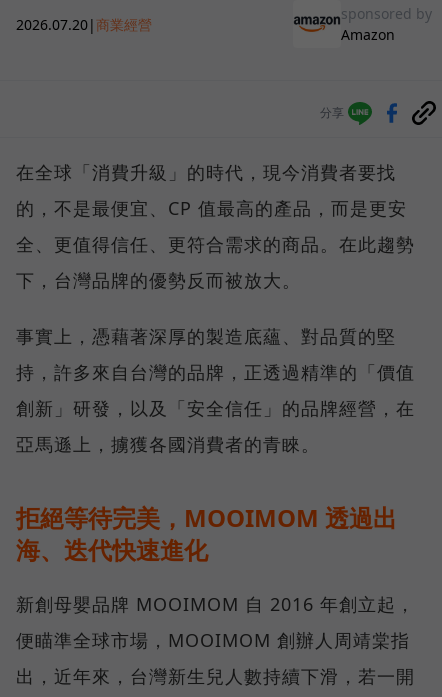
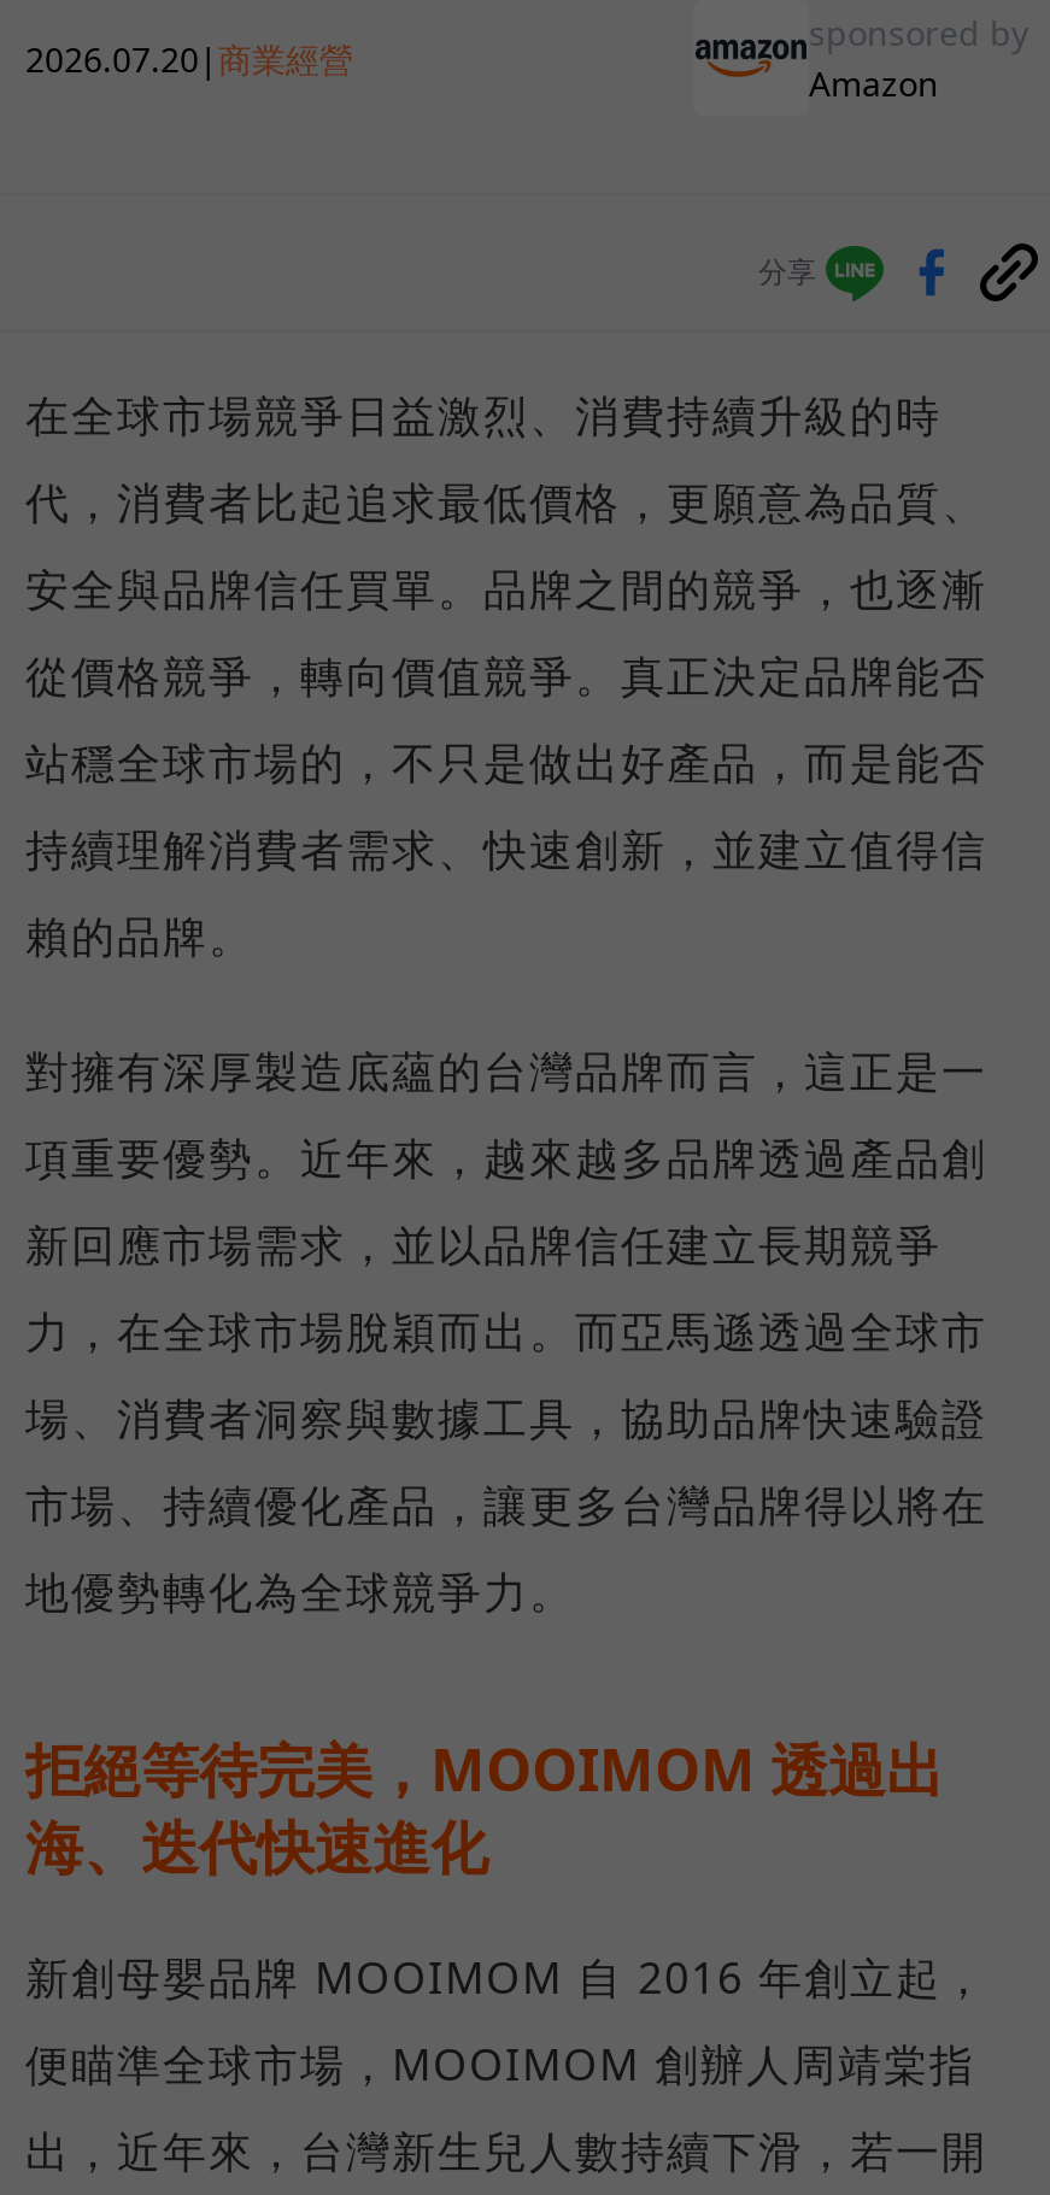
- 在全球「消費升級」的時代，現今消費者要找
- 的，不是最便宜、CP 值最高的產品，而是更安
- 全、更值得信任、更符合需求的商品。在此趨勢
- 下，台灣品牌的優勢反而被放大。
- 事實上，憑藉著深厚的製造底蘊、對品質的堅
- 持，許多來自台灣的品牌，正透過精準的「價值
- 創新」研發，以及「安全信任」的品牌經營，在
- 亞馬遜上，擄獲各國消費者的青睞。
+ 在全球市場競爭日益激烈、消費持續升級的時
+ 代，消費者比起追求最低價格，更願意為品質、
+ 安全與品牌信任買單。品牌之間的競爭，也逐漸
+ 從價格競爭，轉向價值競爭。真正決定品牌能否
+ 站穩全球市場的，不只是做出好產品，而是能否
+ 持續理解消費者需求、快速創新，並建立值得信
+ 賴的品牌。
+ 對擁有深厚製造底蘊的台灣品牌而言，這正是一
+ 項重要優勢。近年來，越來越多品牌透過產品創
+ 新回應市場需求，並以品牌信任建立長期競爭
+ 力，在全球市場脫穎而出。而亞馬遜透過全球市
+ 場、消費者洞察與數據工具，協助品牌快速驗證
+ 市場、持續優化產品，讓更多台灣品牌得以將在
+ 地優勢轉化為全球競爭力。
